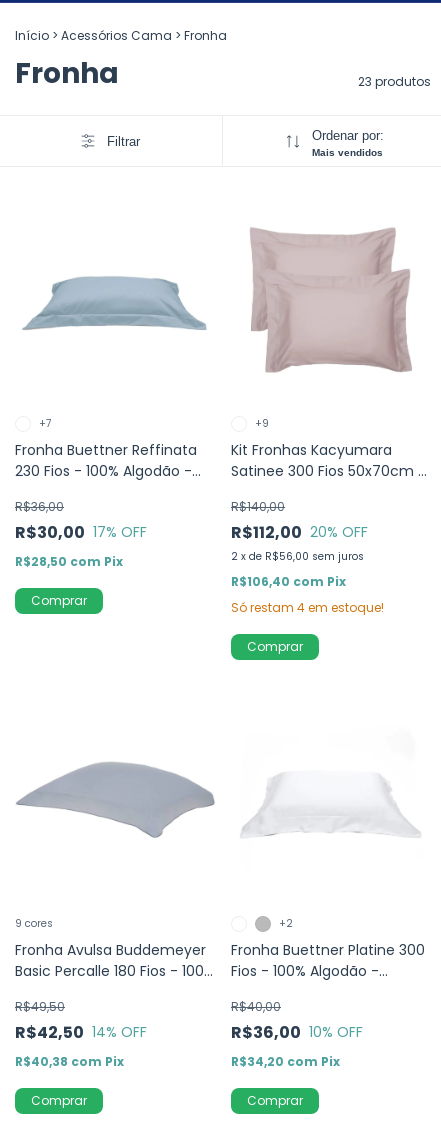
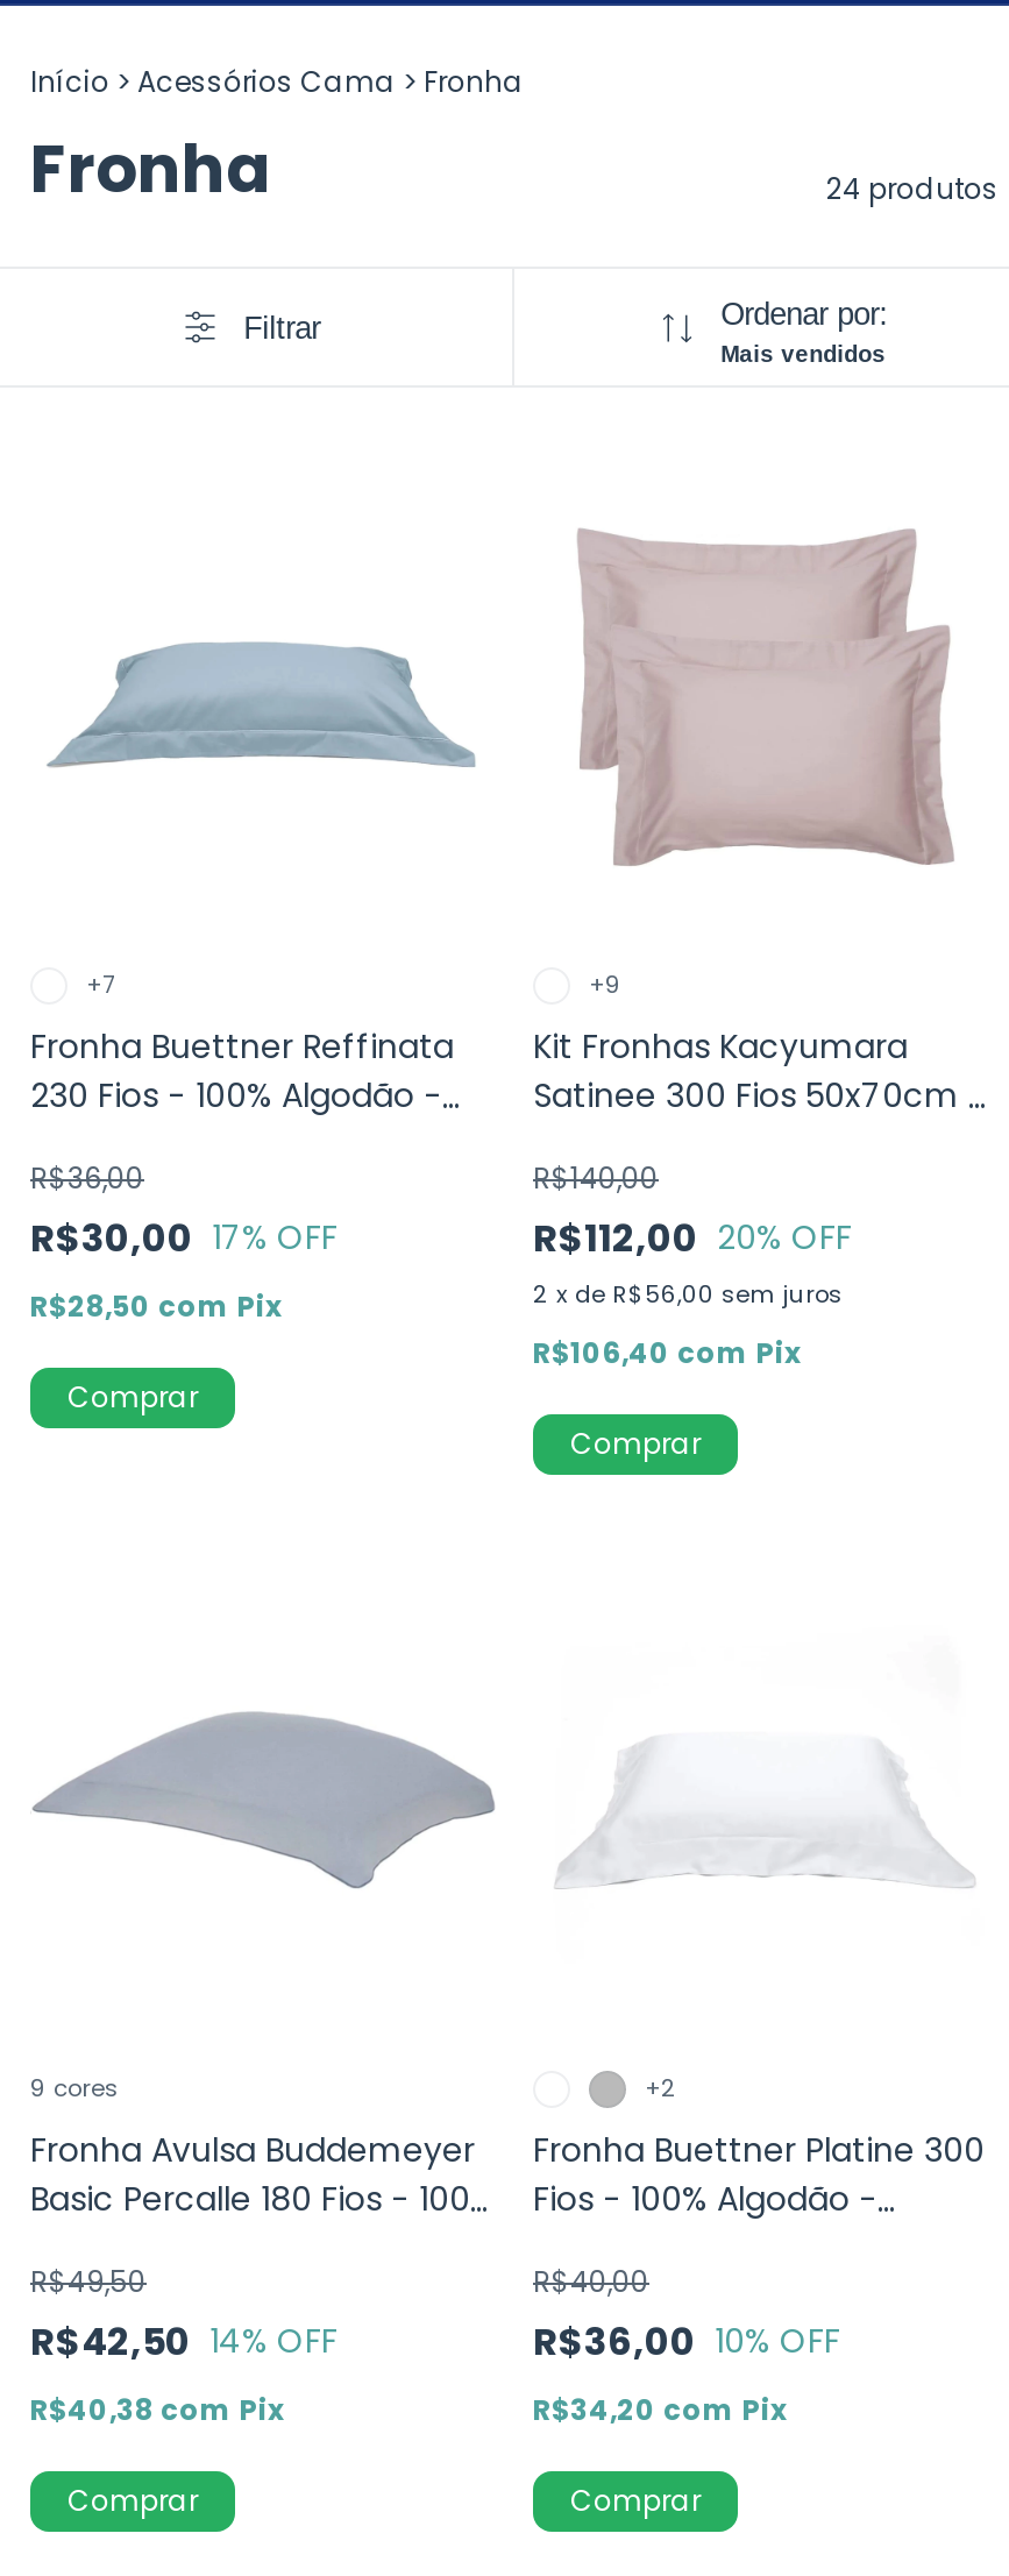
- 23 produtos
+ 24 produtos

- Só restam 4 em estoque!
